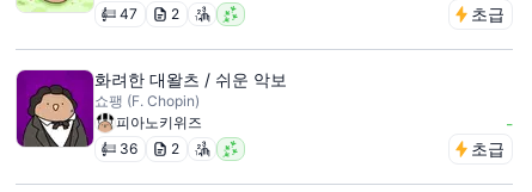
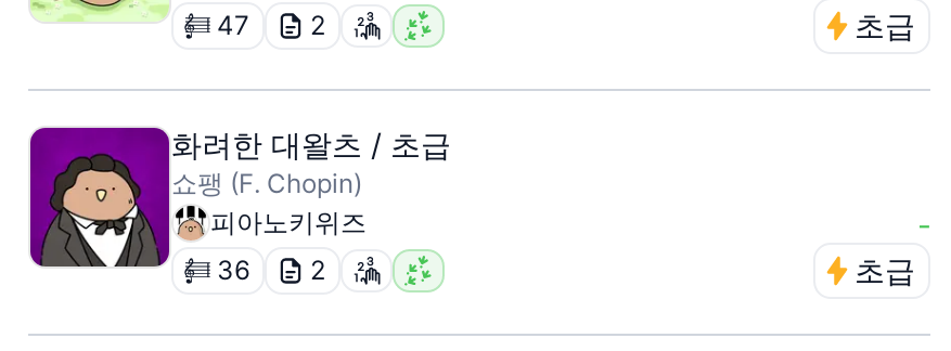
- 화려한 대왈츠 / 쉬운 악보
+ 화려한 대왈츠 / 초급
